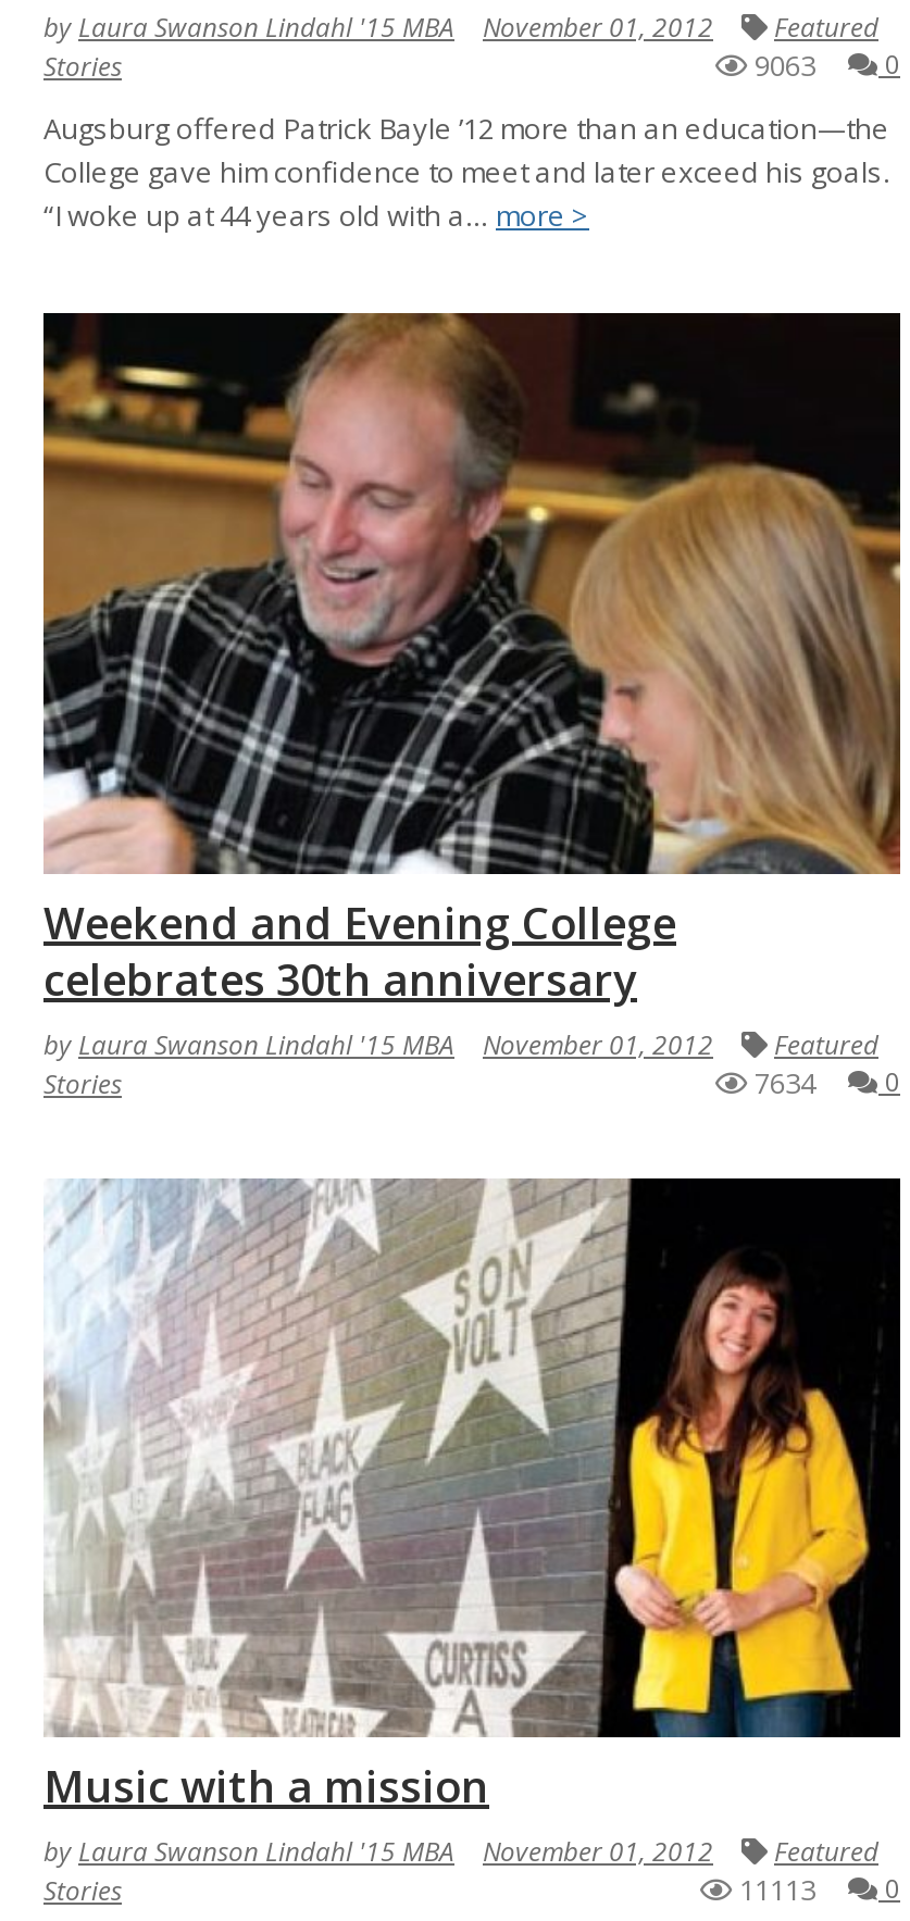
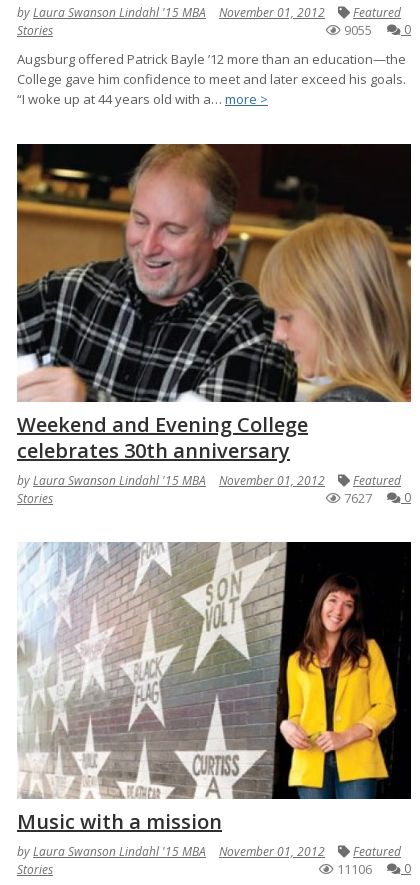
- 9063 0
+ 9055 0

- 7634 0
+ 7627 0

- 11113 0
+ 11106 0
